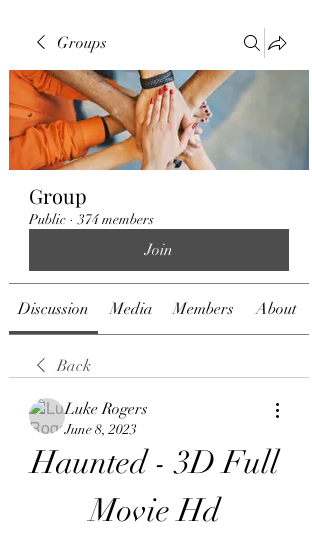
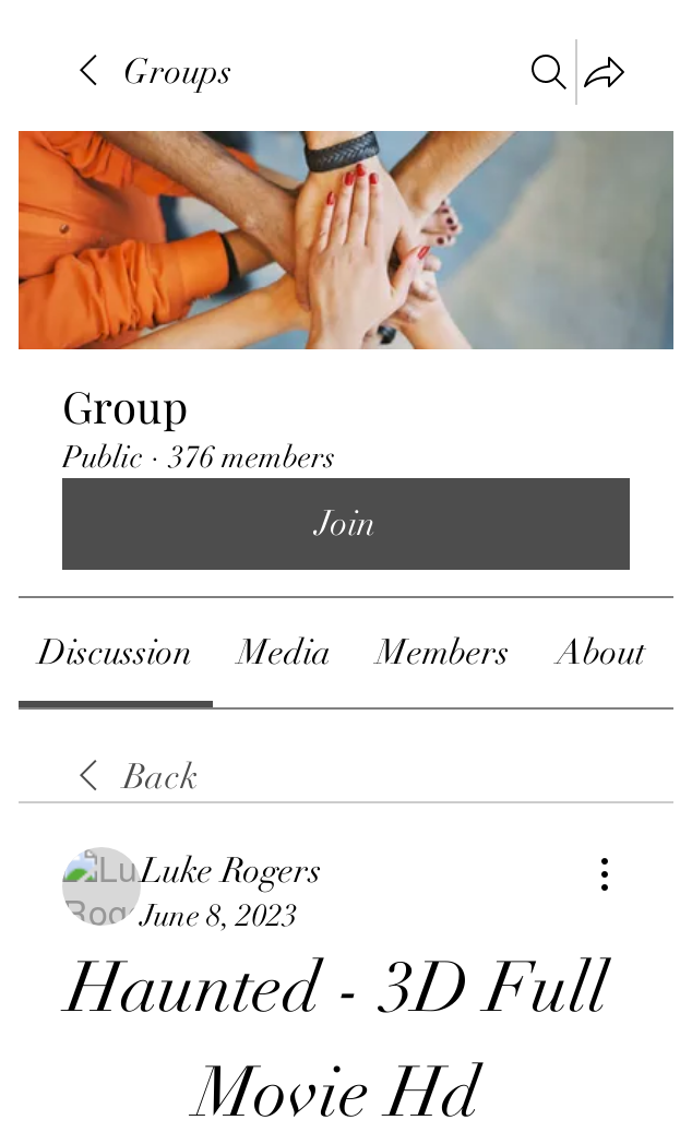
- Public · 374 members
+ Public · 376 members
